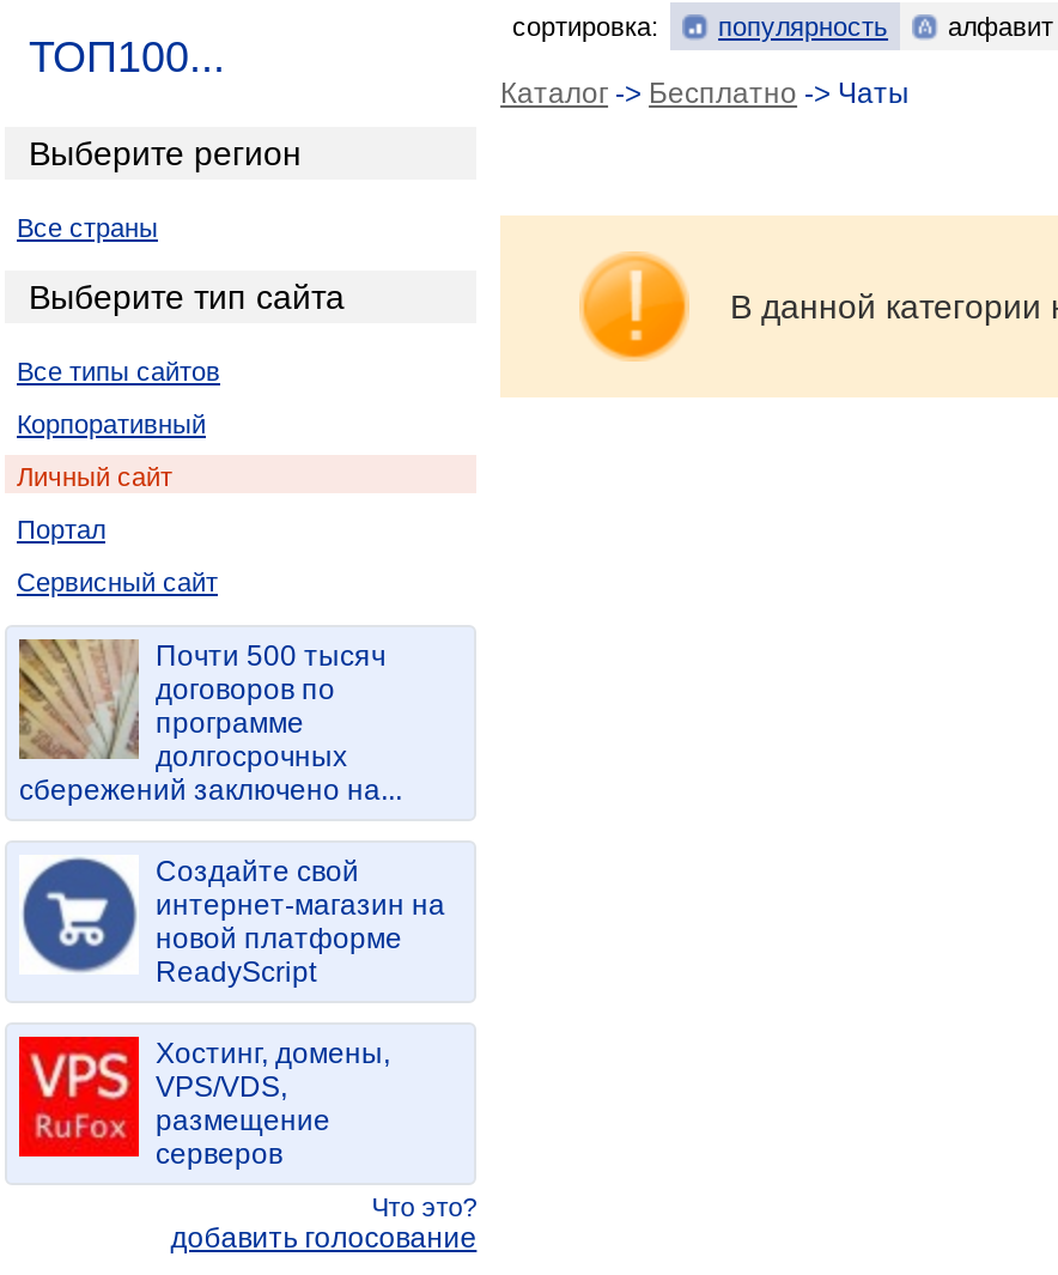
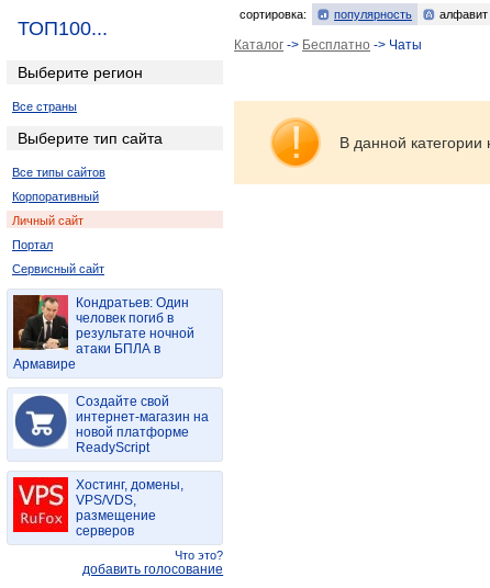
- [image]
- Почти 500 тысяч
- договоров по
- программе
- долгосрочных
- сбережений заключено на...
+ [image]
+ Кондратьев: Один
+ человек погиб в
+ результате ночной
+ атаки БПЛА в
+ Армавире
